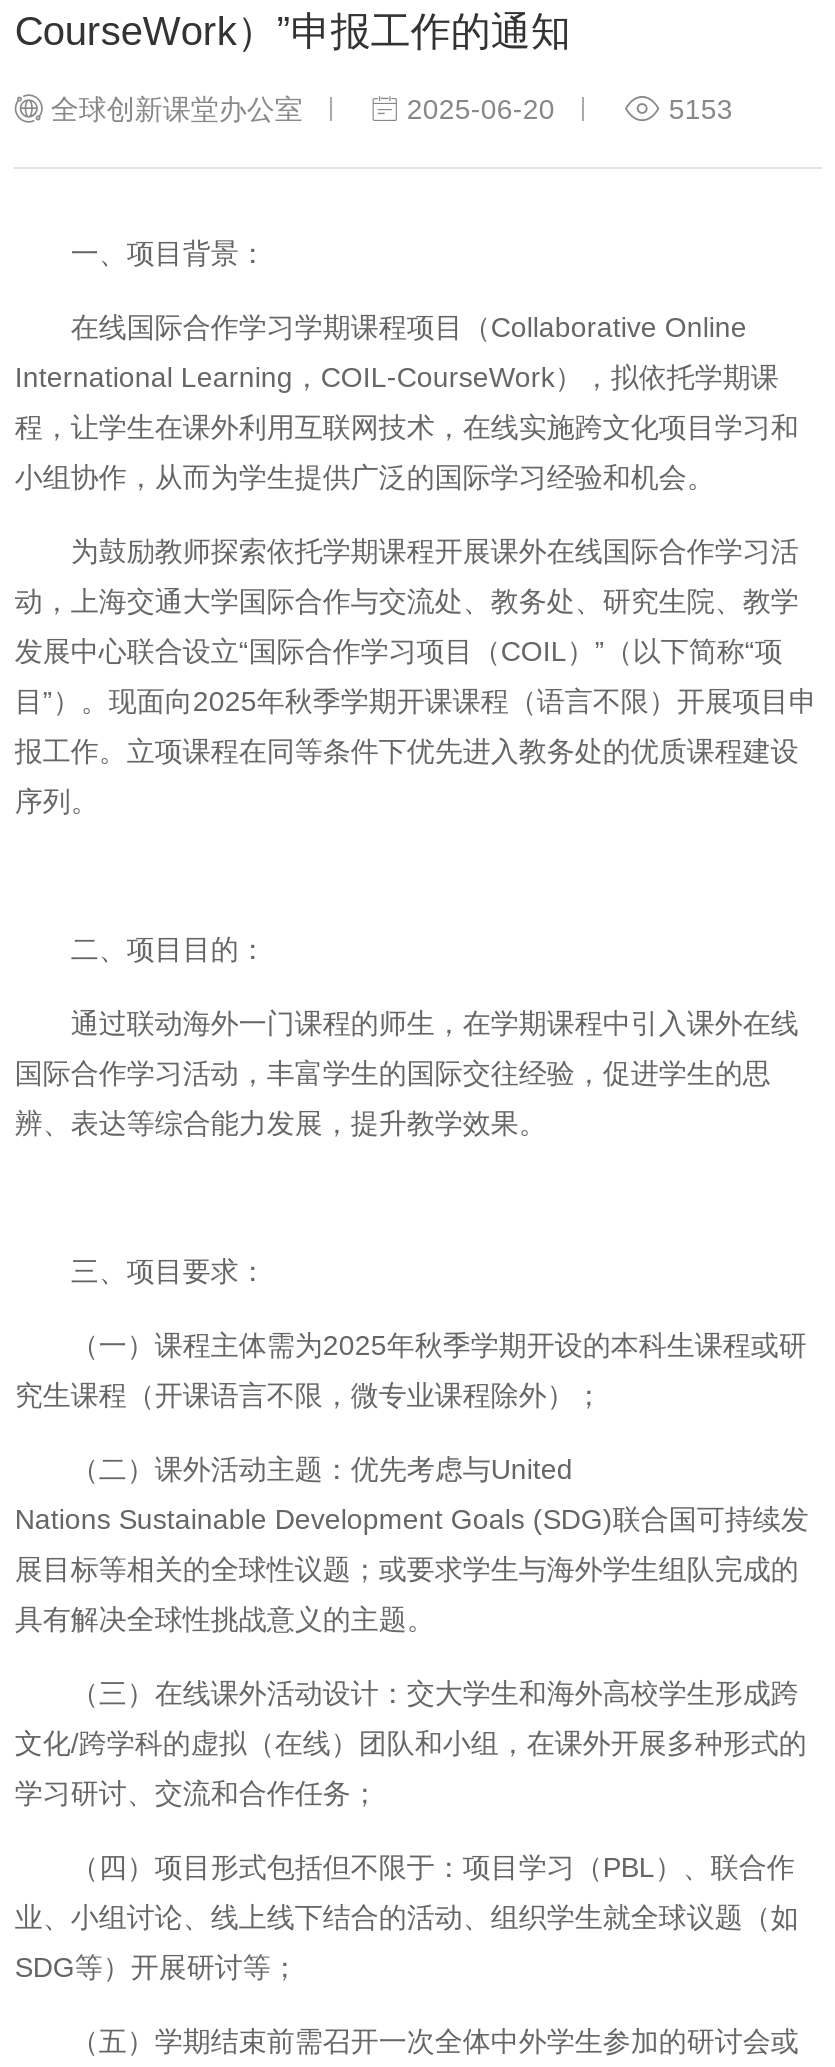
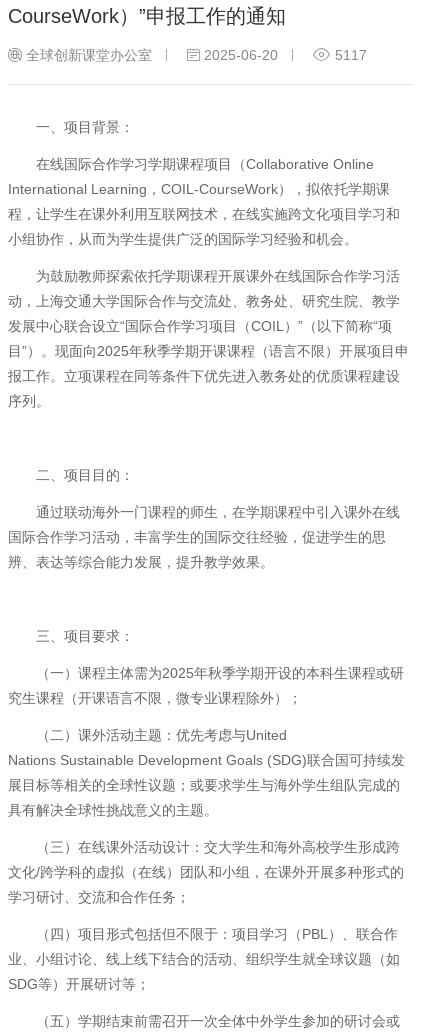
- 5153
+ 5117
